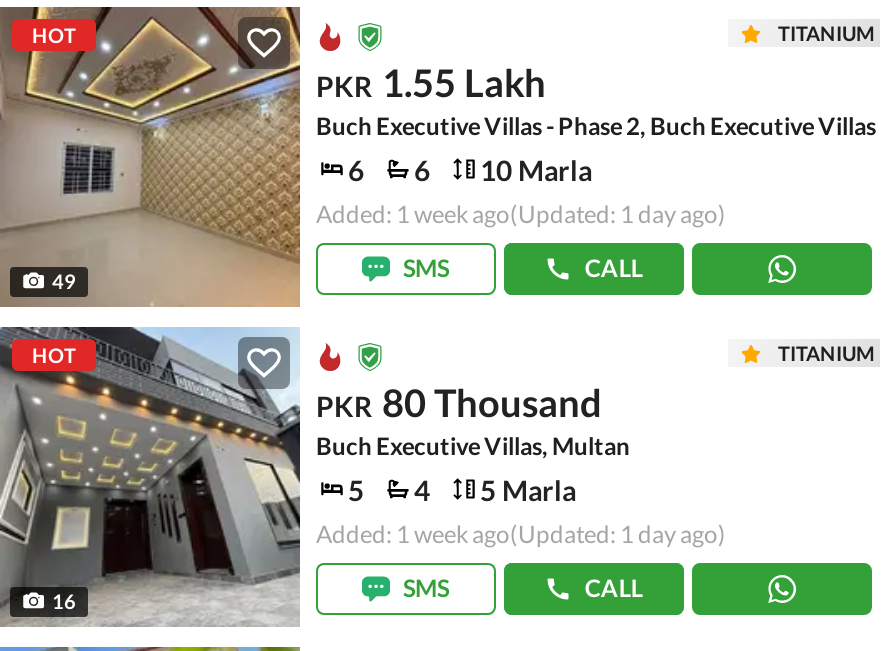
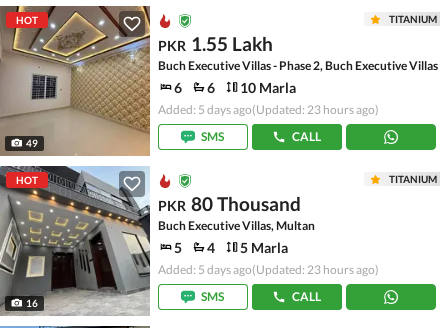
- Added: 1 week ago(Updated: 1 day ago)
+ Added: 5 days ago(Updated: 23 hours ago)

- Added: 1 week ago(Updated: 1 day ago)
+ Added: 5 days ago(Updated: 23 hours ago)
